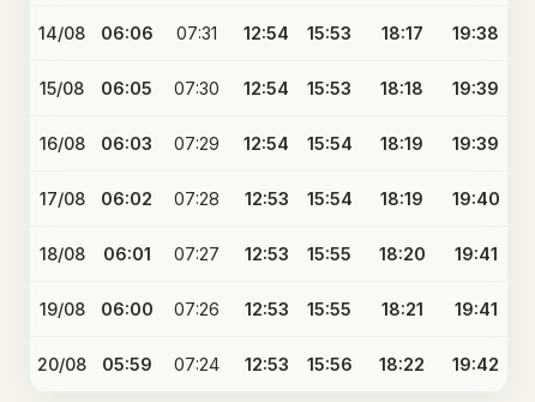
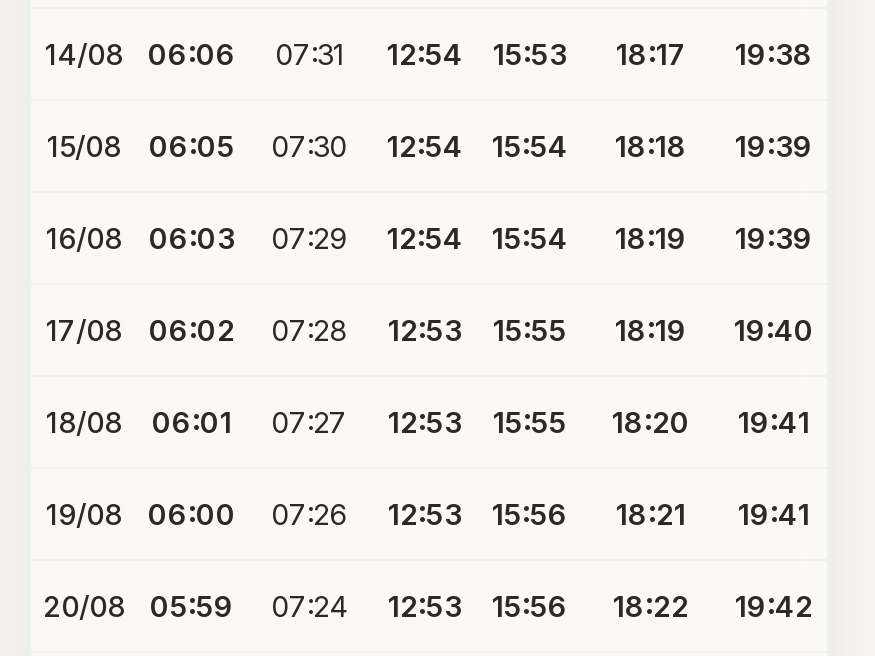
- 15/08 06:05 07:30 12:54 15:53 18:18 19:39
+ 15/08 06:05 07:30 12:54 15:54 18:18 19:39

- 17/08 06:02 07:28 12:53 15:54 18:19 19:40
+ 17/08 06:02 07:28 12:53 15:55 18:19 19:40

- 19/08 06:00 07:26 12:53 15:55 18:21 19:41
+ 19/08 06:00 07:26 12:53 15:56 18:21 19:41
